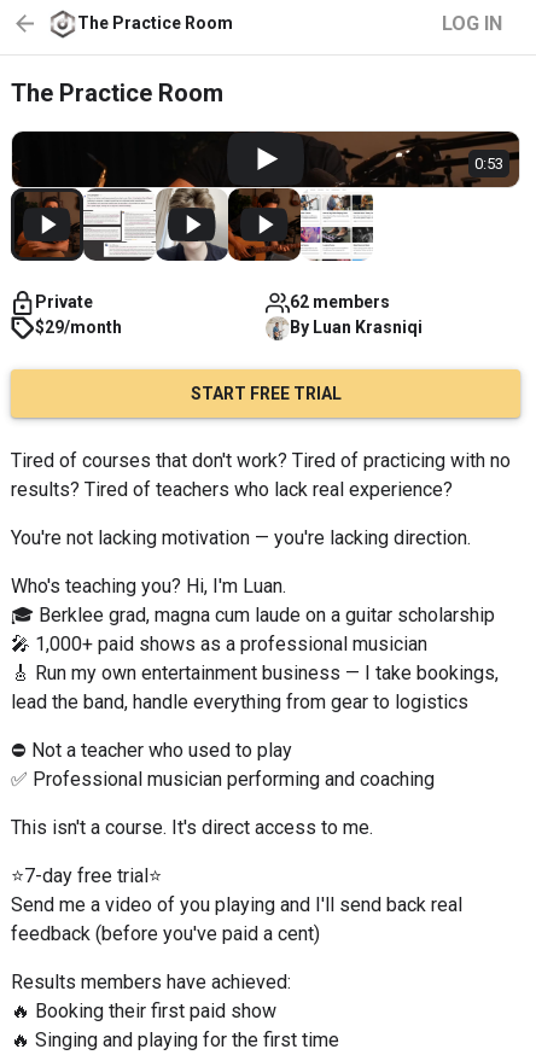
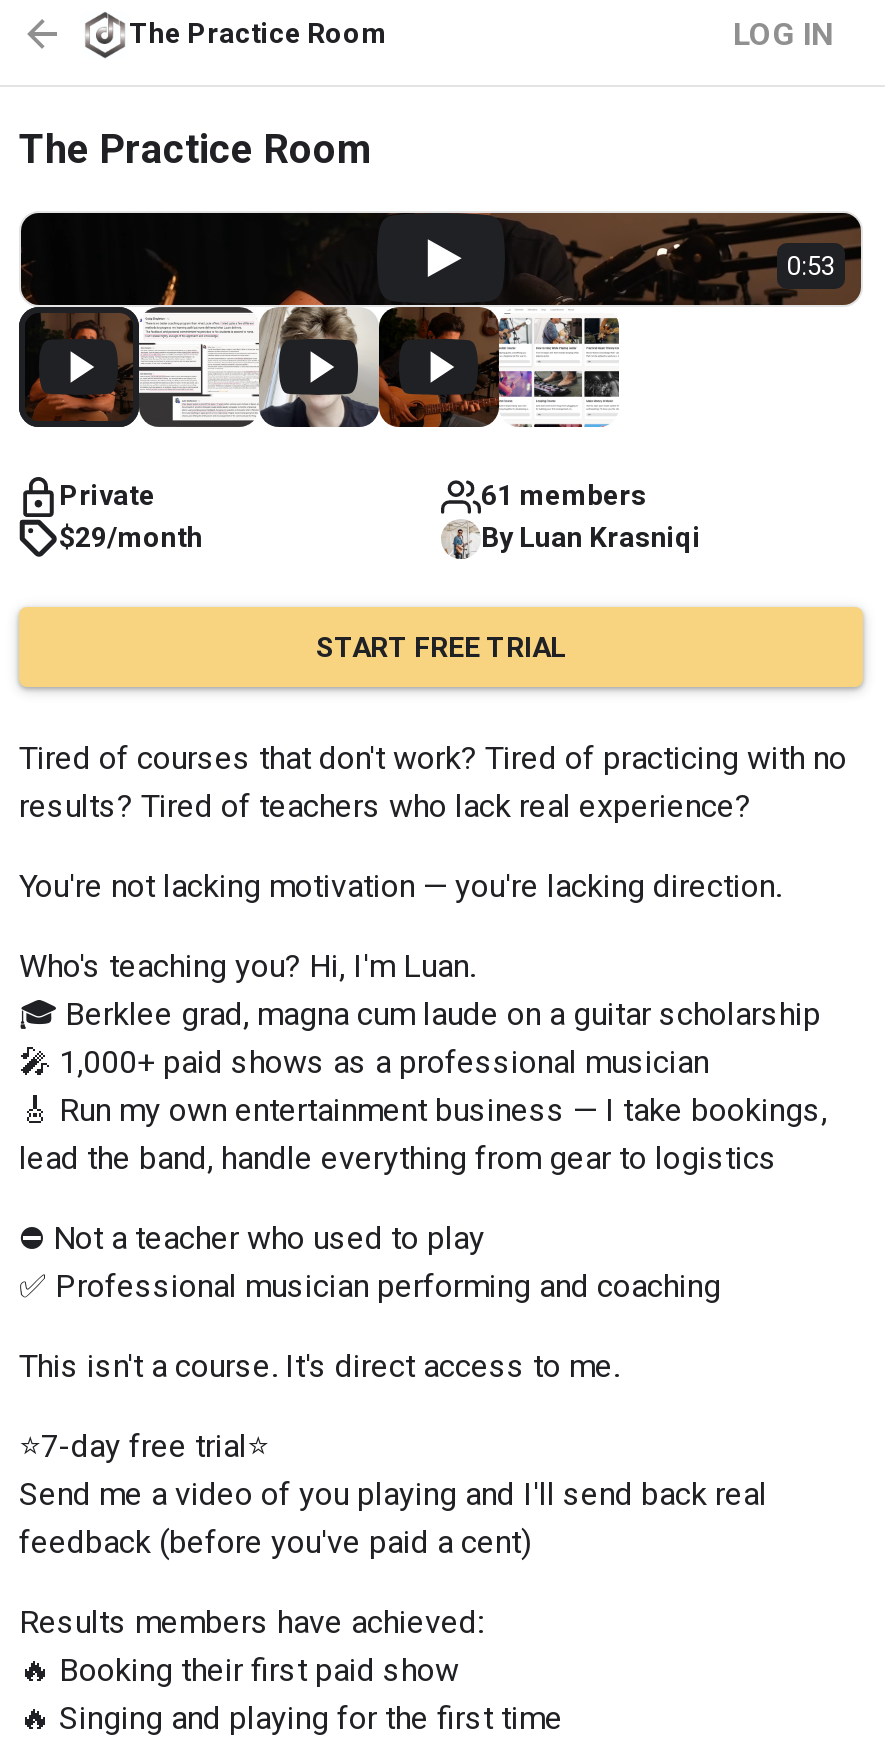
- 62 members
+ 61 members
